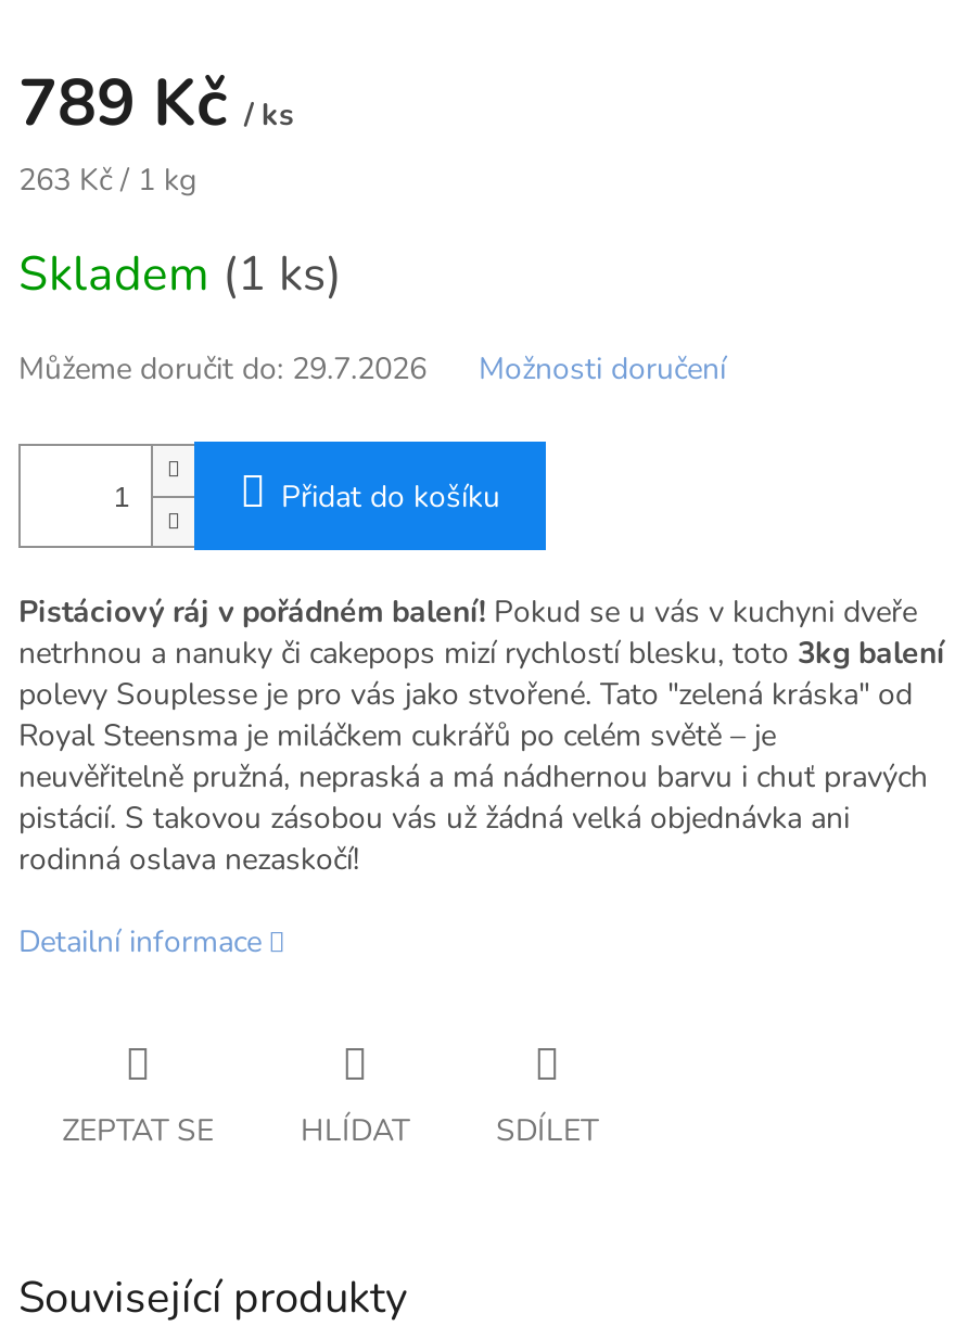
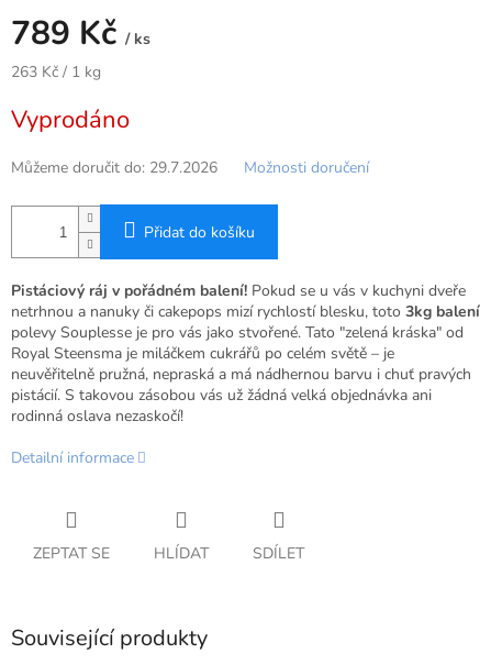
- Skladem (1 ks)
+ Vyprodáno
